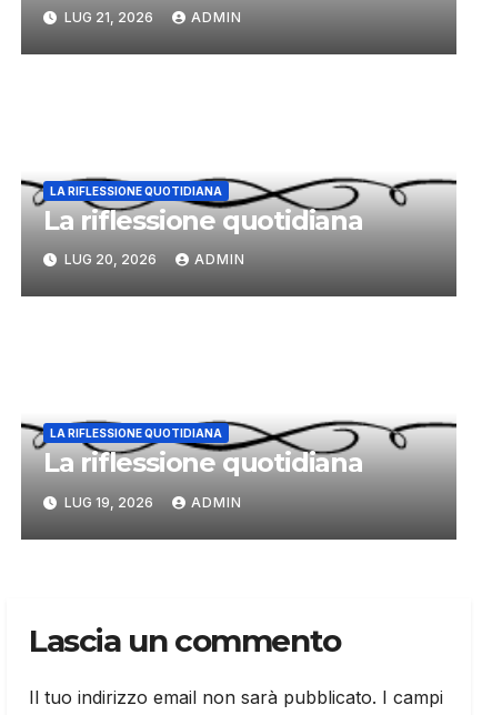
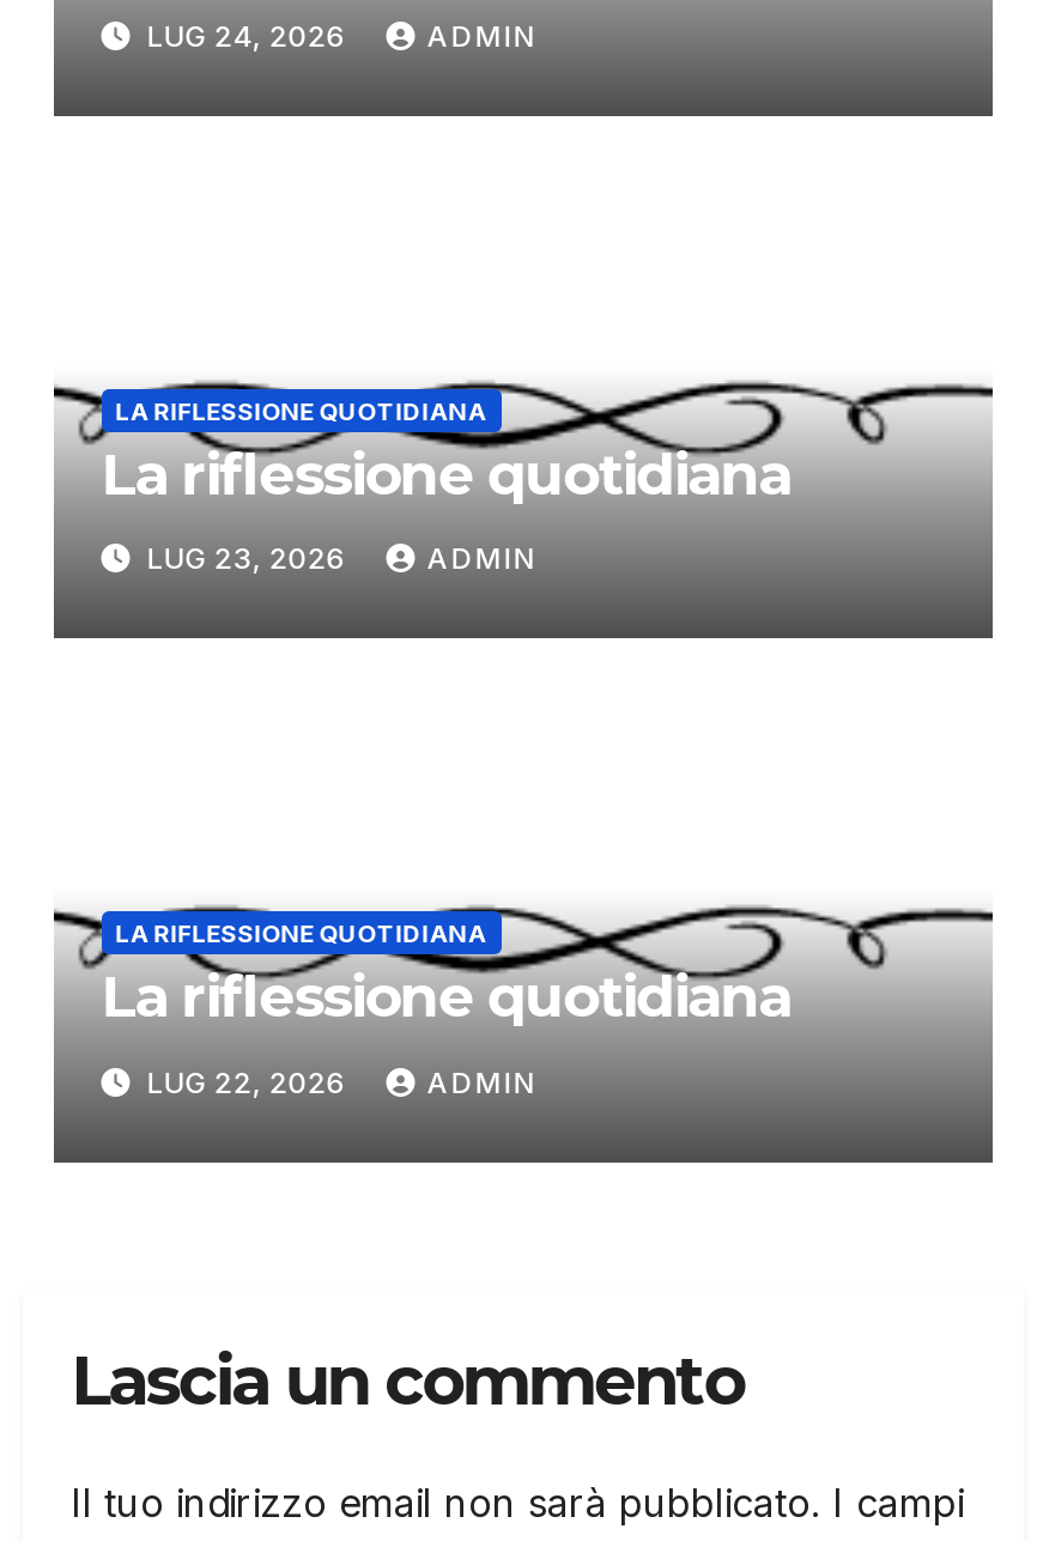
- LUG 21, 2026
+ LUG 24, 2026

- LUG 20, 2026
+ LUG 23, 2026

- LUG 19, 2026
+ LUG 22, 2026
